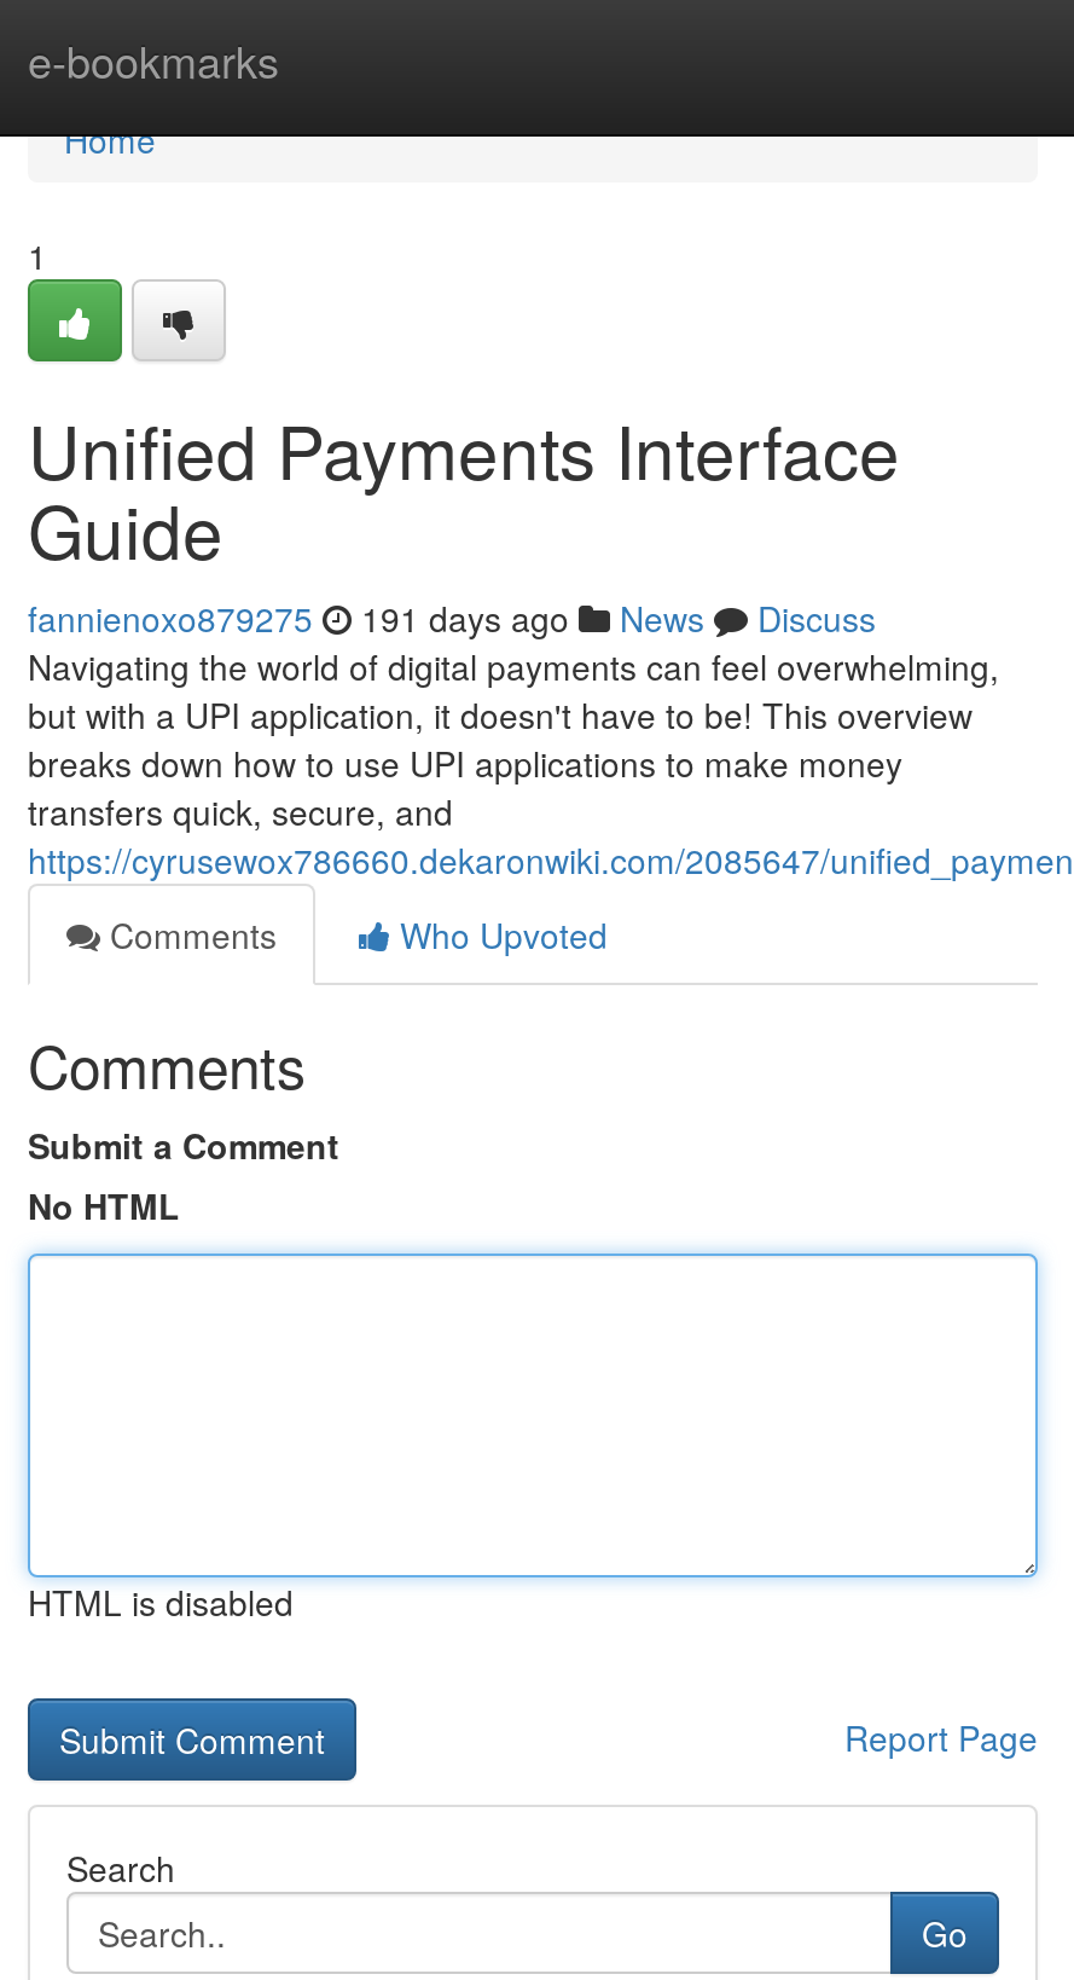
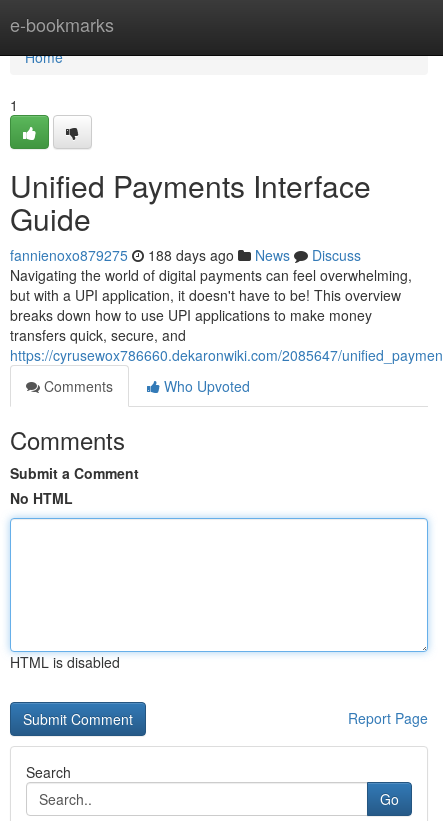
- fannienoxo879275 191 days ago News Discuss
+ fannienoxo879275 188 days ago News Discuss
